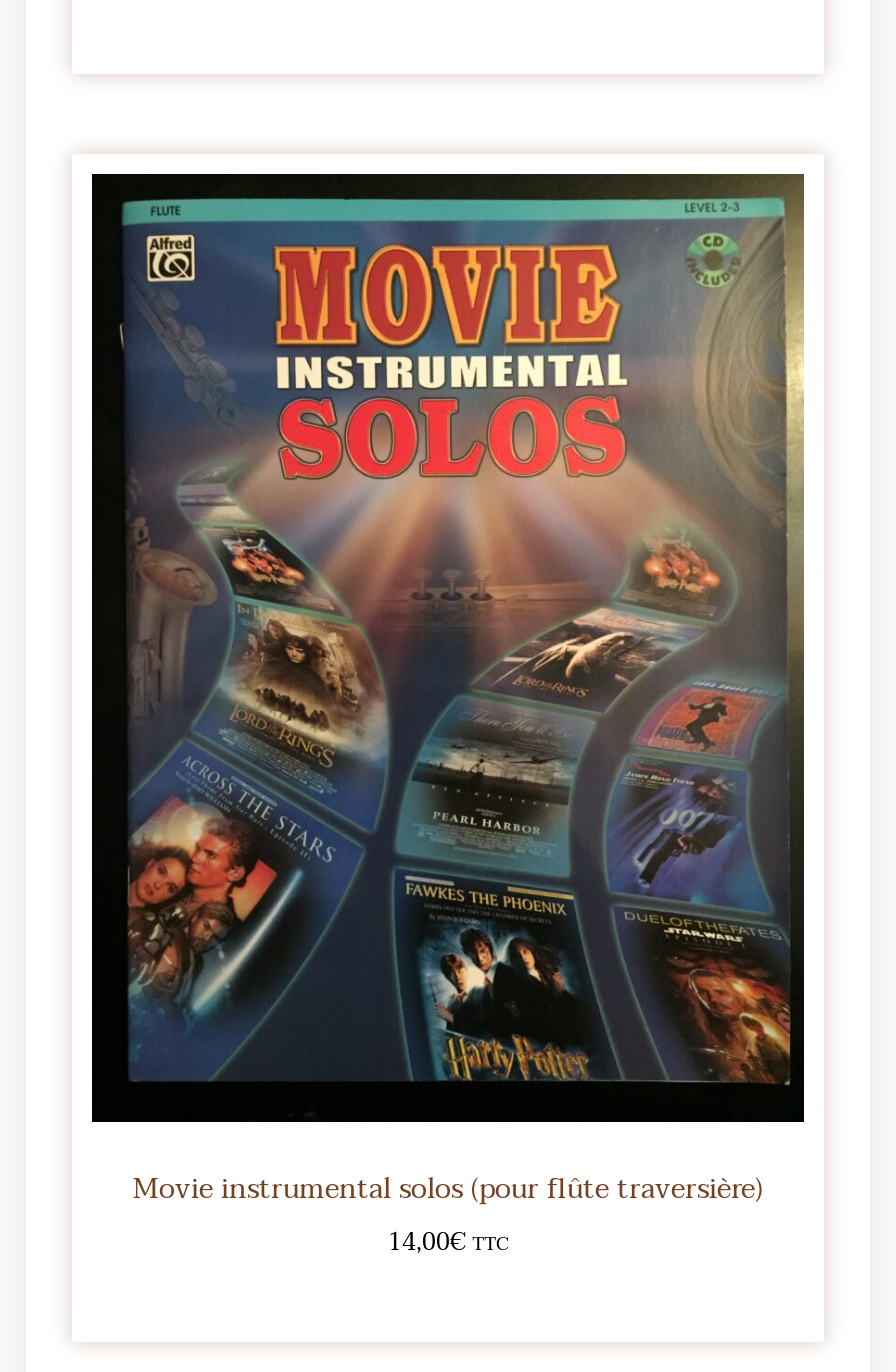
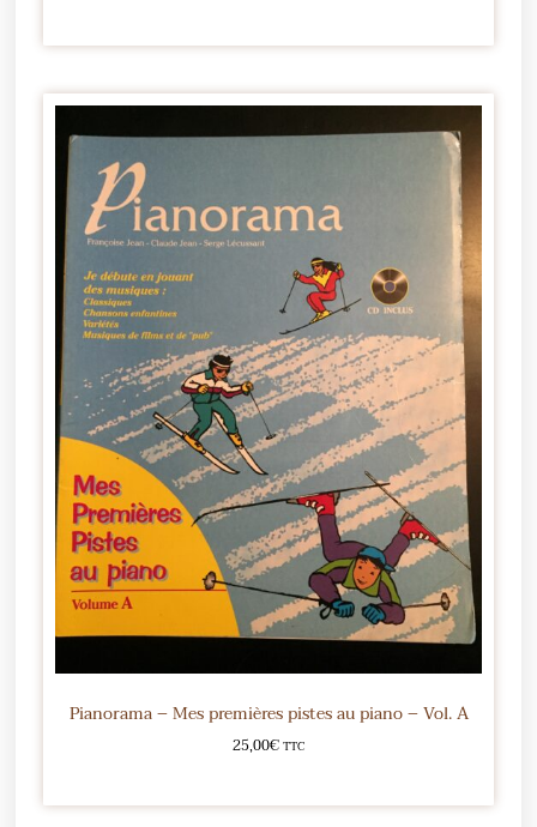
- [image]
+ [image]

- Movie instrumental solos (pour flûte traversière)
- 14,00€ TTC
+ Pianorama – Mes premières pistes au piano – Vol. A
+ 25,00€ TTC
